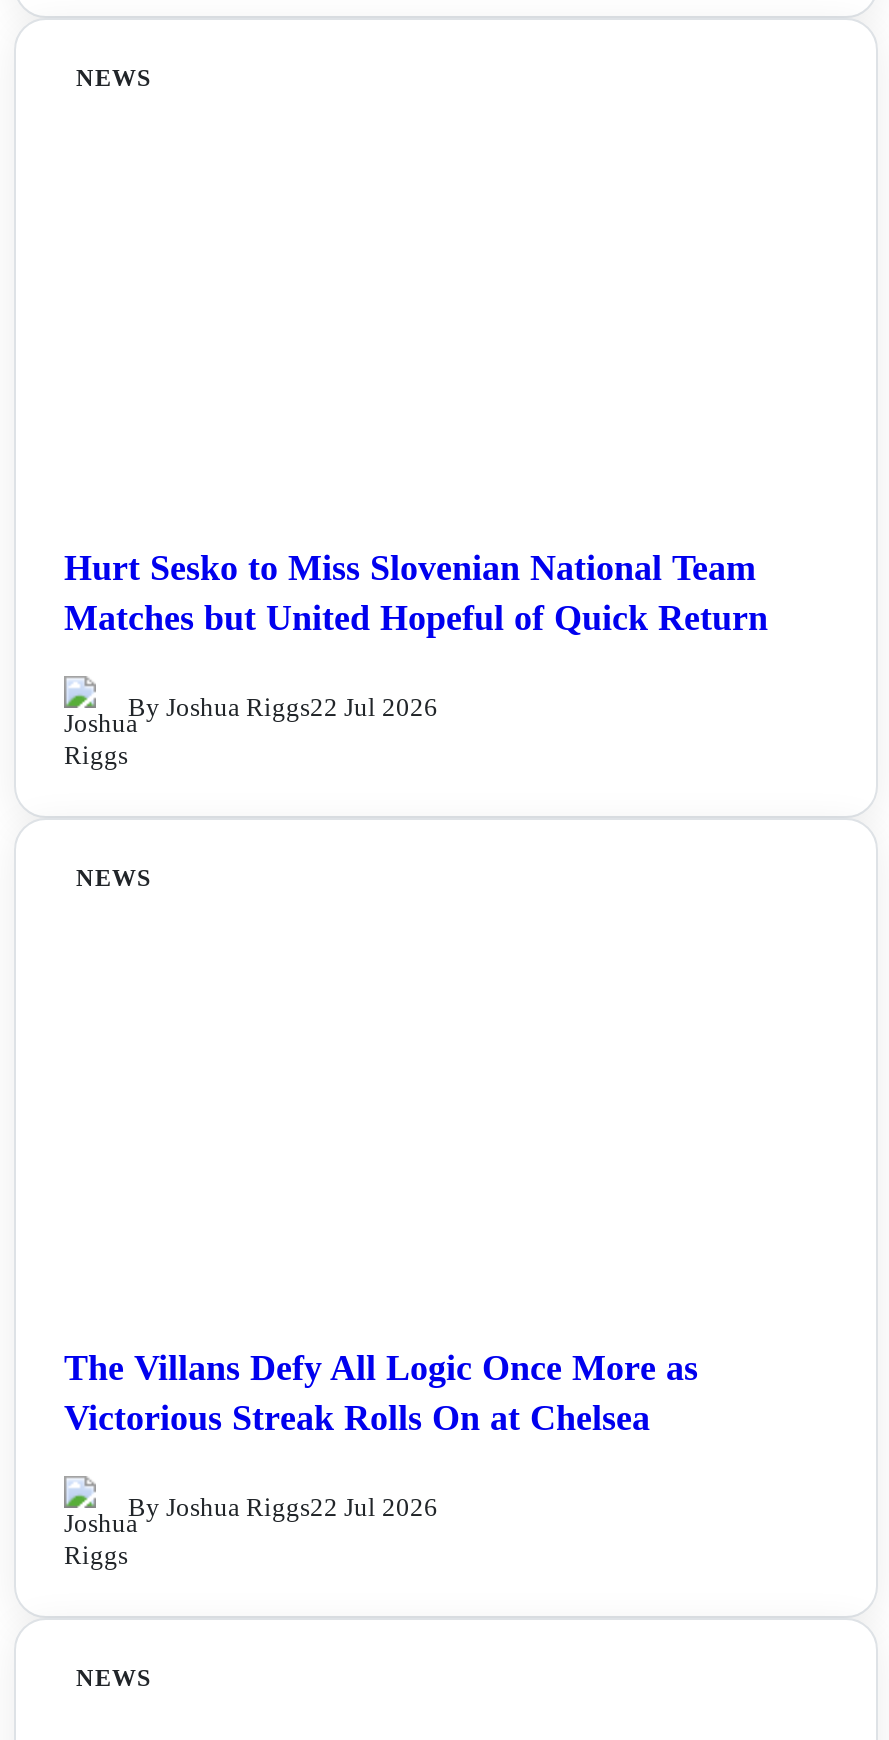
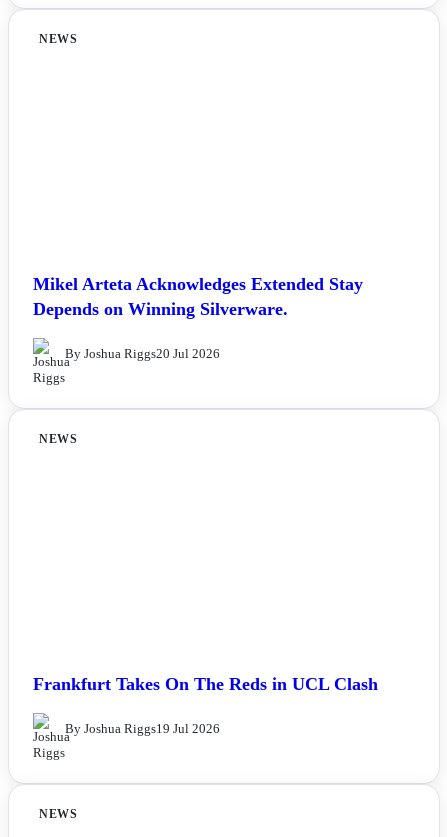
- Hurt Sesko to Miss Slovenian National Team
- Matches but United Hopeful of Quick Return
+ Mikel Arteta Acknowledges Extended Stay
+ Depends on Winning Silverware.

- By Joshua Riggs22 Jul 2026
+ By Joshua Riggs20 Jul 2026

- The Villans Defy All Logic Once More as
- Victorious Streak Rolls On at Chelsea
+ Frankfurt Takes On The Reds in UCL Clash

- By Joshua Riggs22 Jul 2026
+ By Joshua Riggs19 Jul 2026
